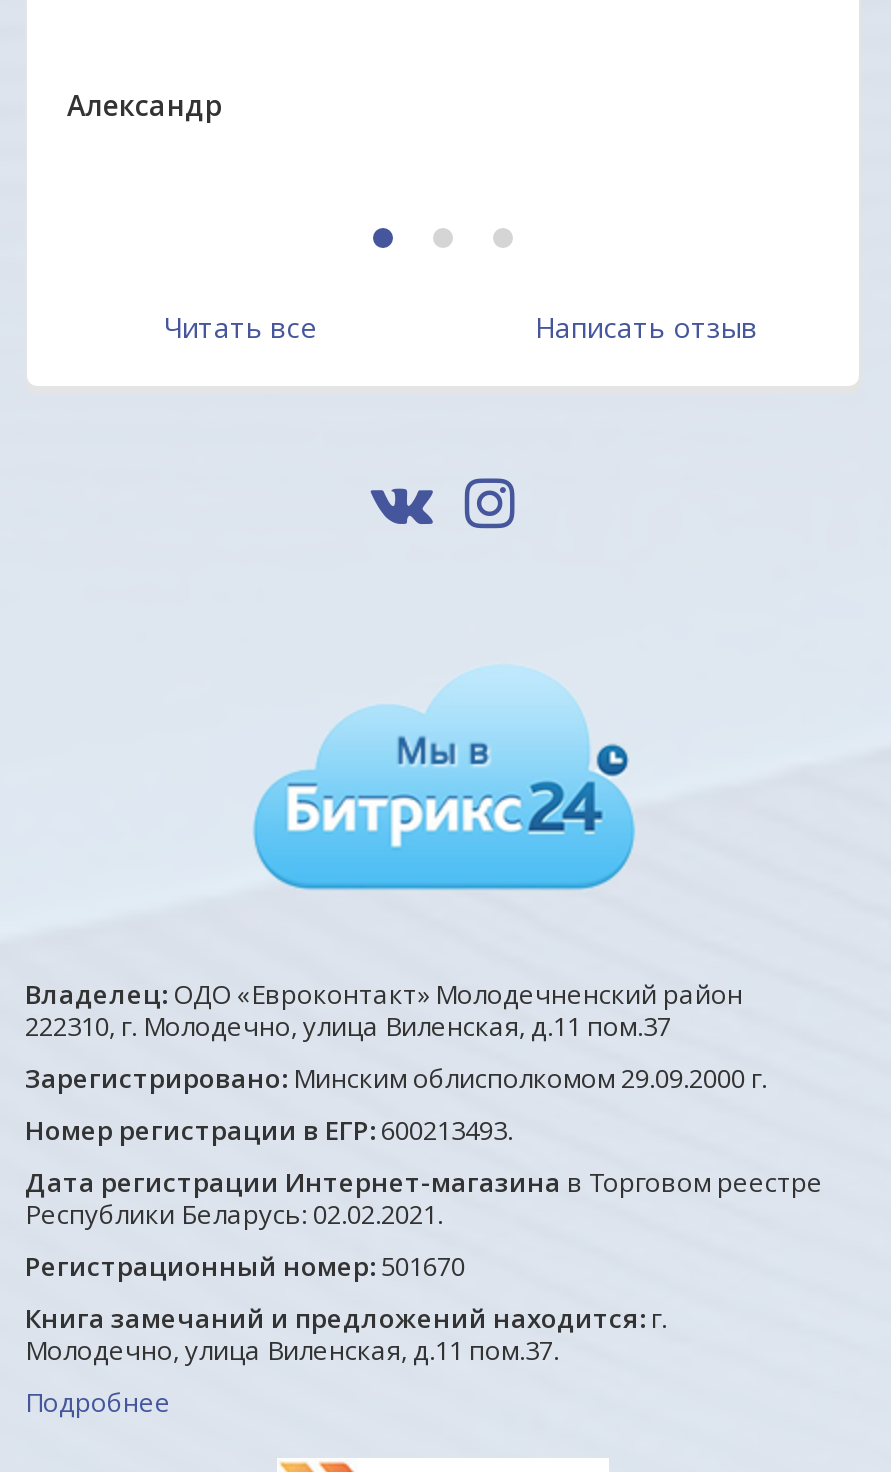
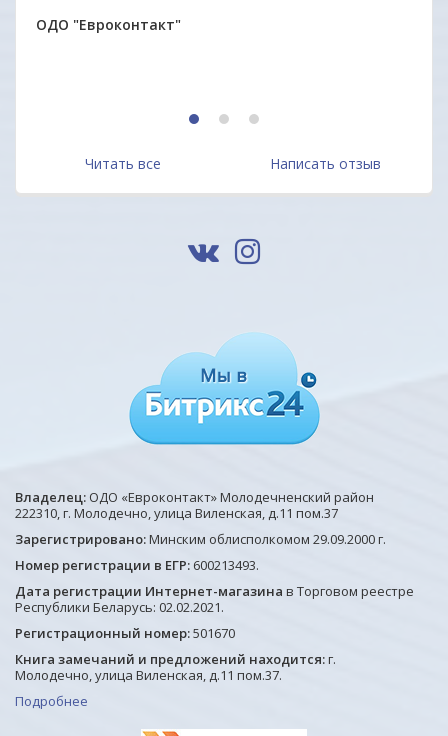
- Александр
+ ОДО "Евроконтакт"
